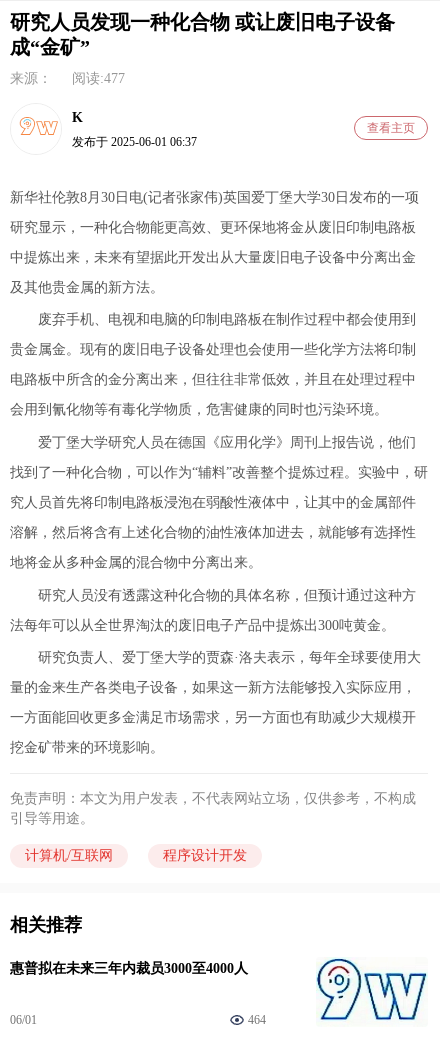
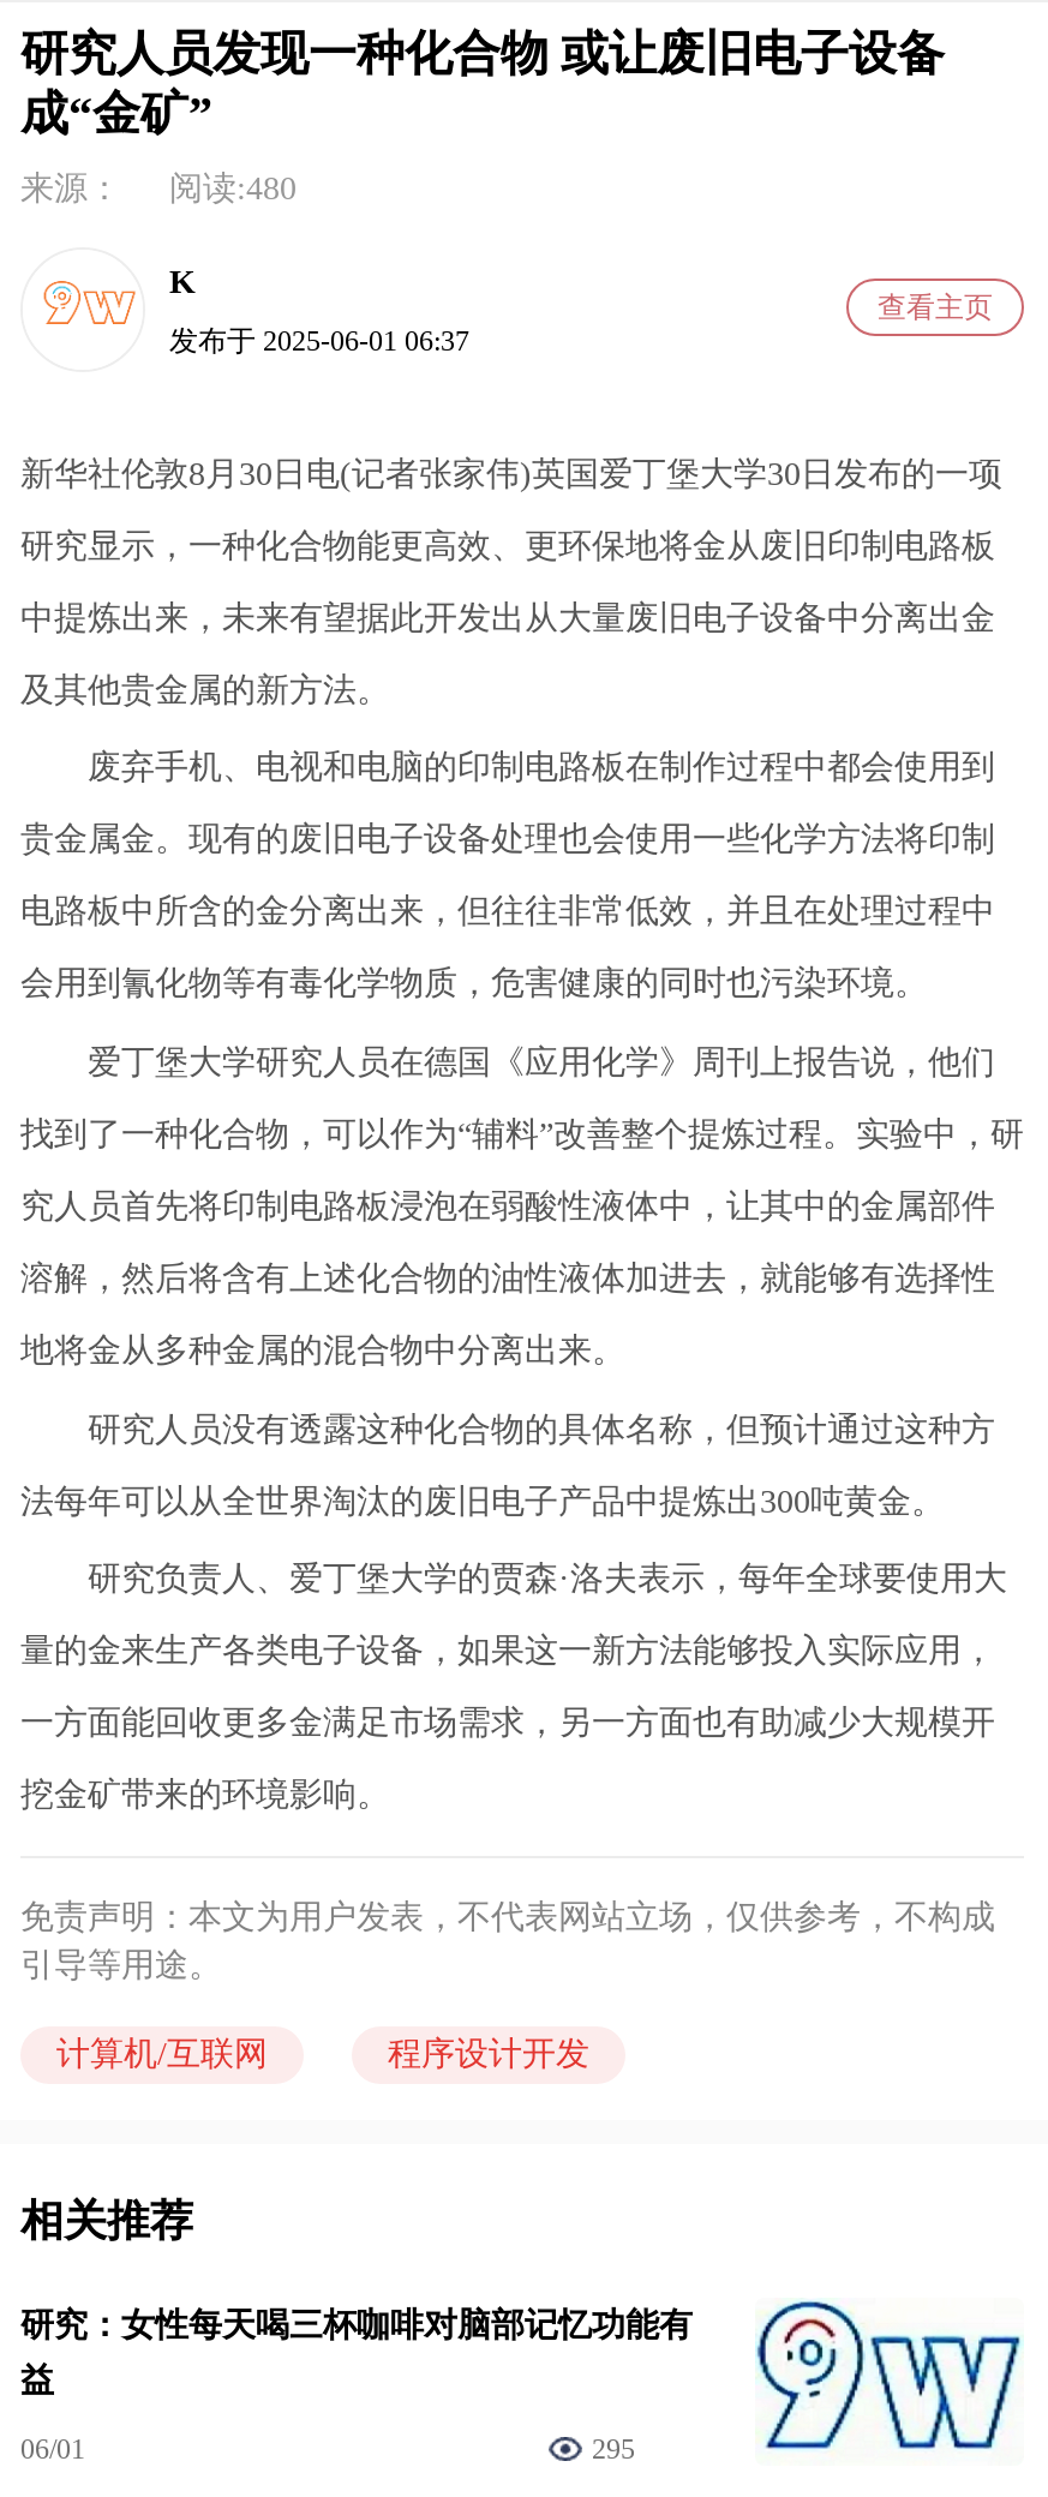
- 来源： 阅读:477
+ 来源： 阅读:480

- 惠普拟在未来三年内裁员3000至4000人
+ 研究：女性每天喝三杯咖啡对脑部记忆功能有
+ 益

- 464
+ 295
